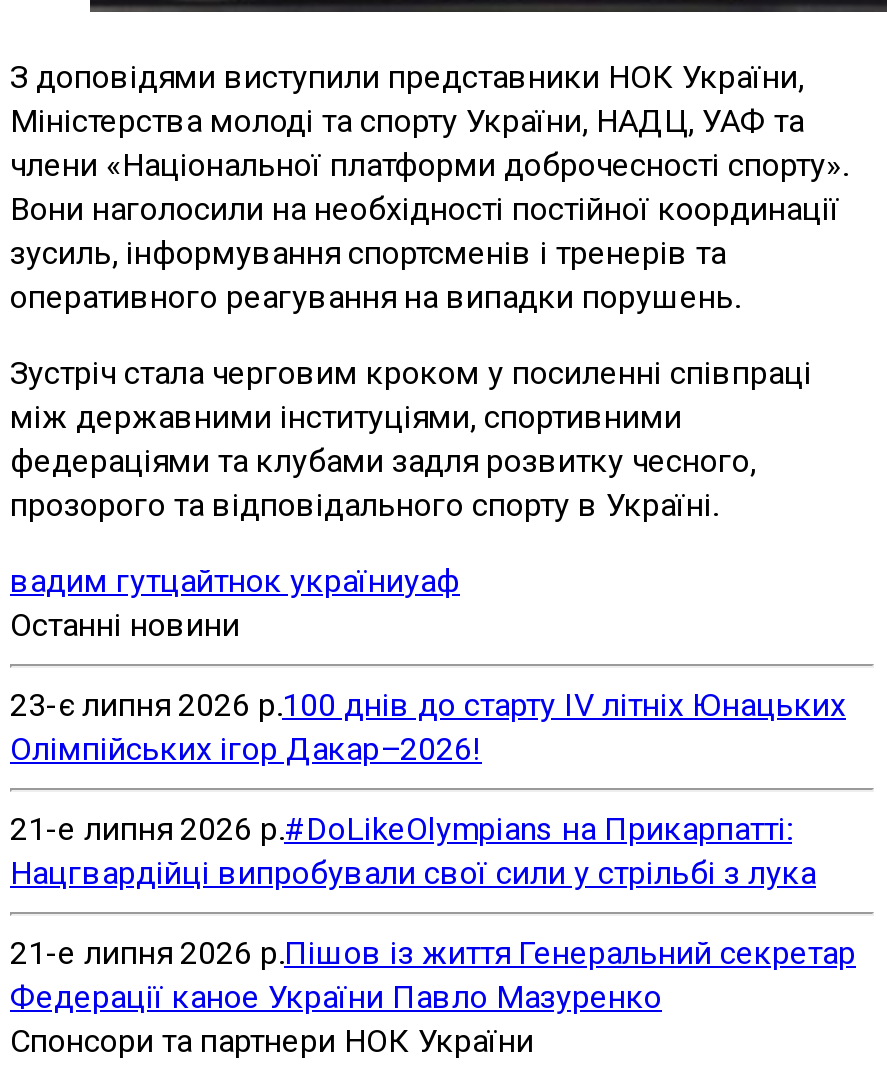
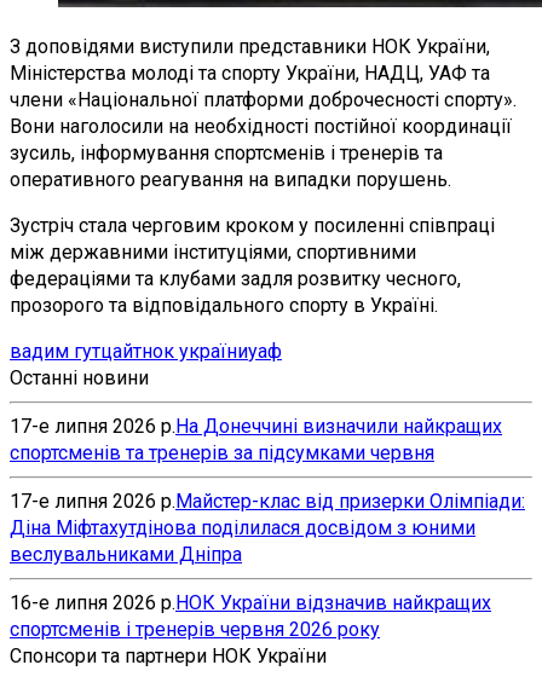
- 23-є липня 2026 р.100 днів до старту IV літніх Юнацьких
- Олімпійських ігор Дакар–2026!
+ 17-е липня 2026 р.На Донеччині визначили найкращих
+ спортсменів та тренерів за підсумками червня

- 21-е липня 2026 р.#DoLikeOlympians на Прикарпатті:
- Нацгвардійці випробували свої сили у стрільбі з лука
+ 17-е липня 2026 р. Майстер-клас від призерки Олімпіади:
+ Діна Міфтахутдінова поділилася досвідом з юними
+ веслувальниками Дніпра

- 21-е липня 2026 р.Пішов із життя Генеральний секретар
- Федерації каное України Павло Мазуренко
+ 16-е липня 2026 р.НОК України відзначив найкращих
+ спортсменів і тренерів червня 2026 року
